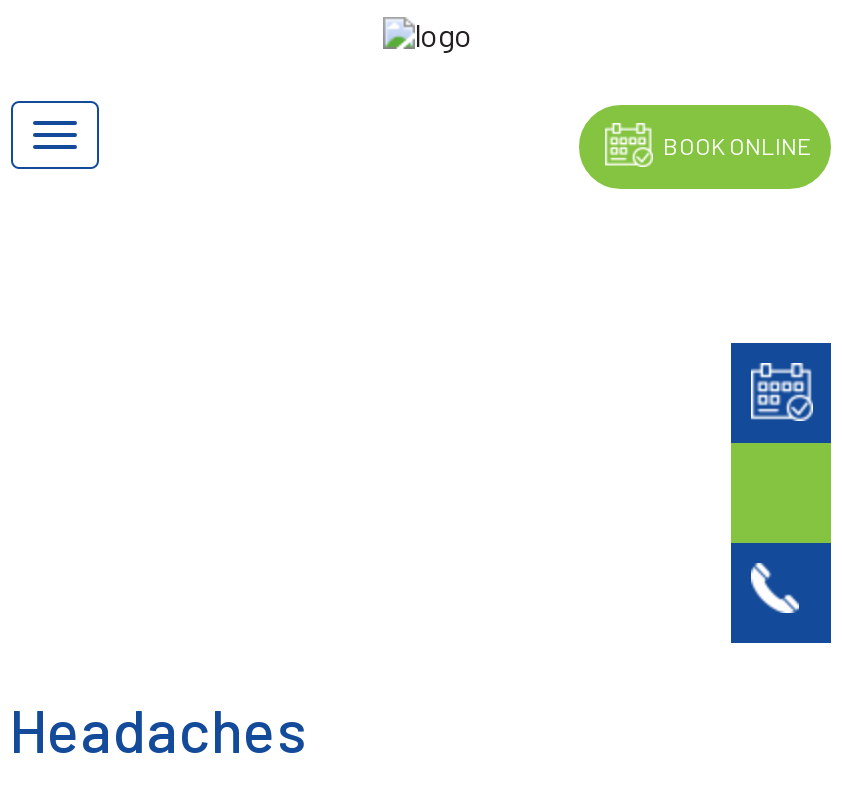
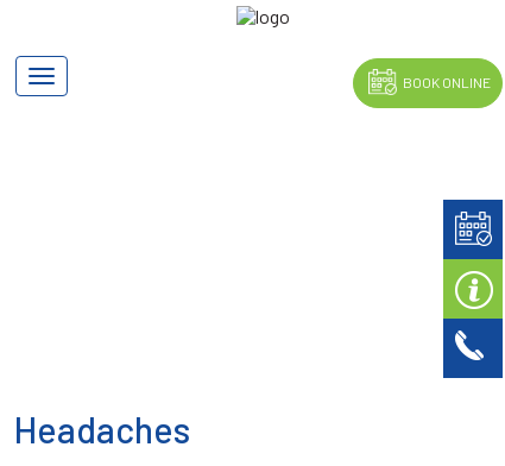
+ [image]
